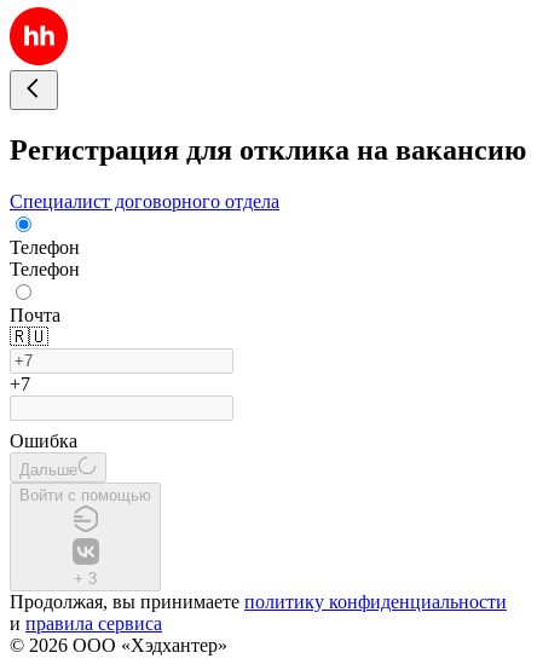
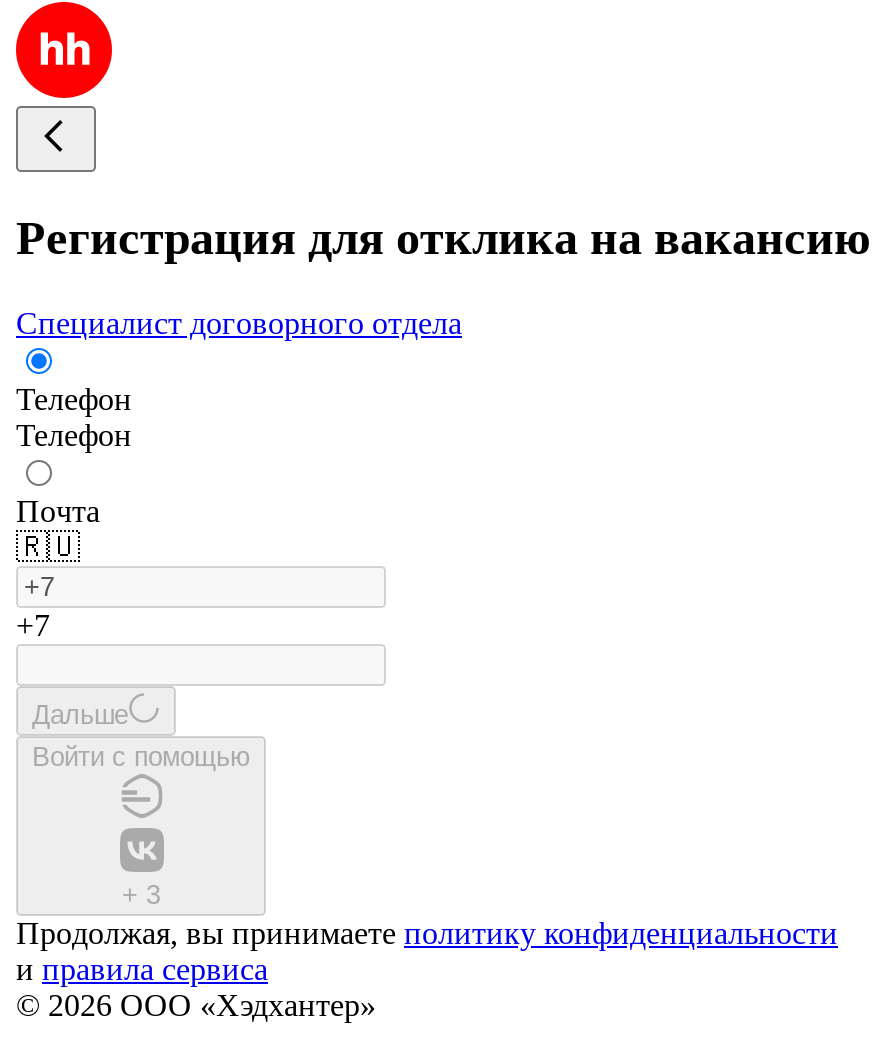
- Ошибка
